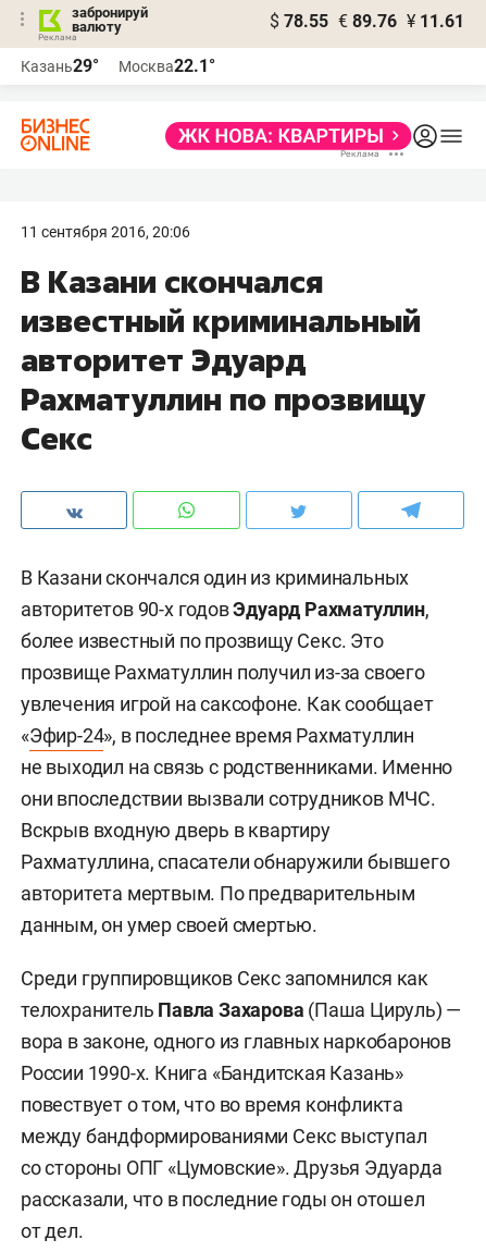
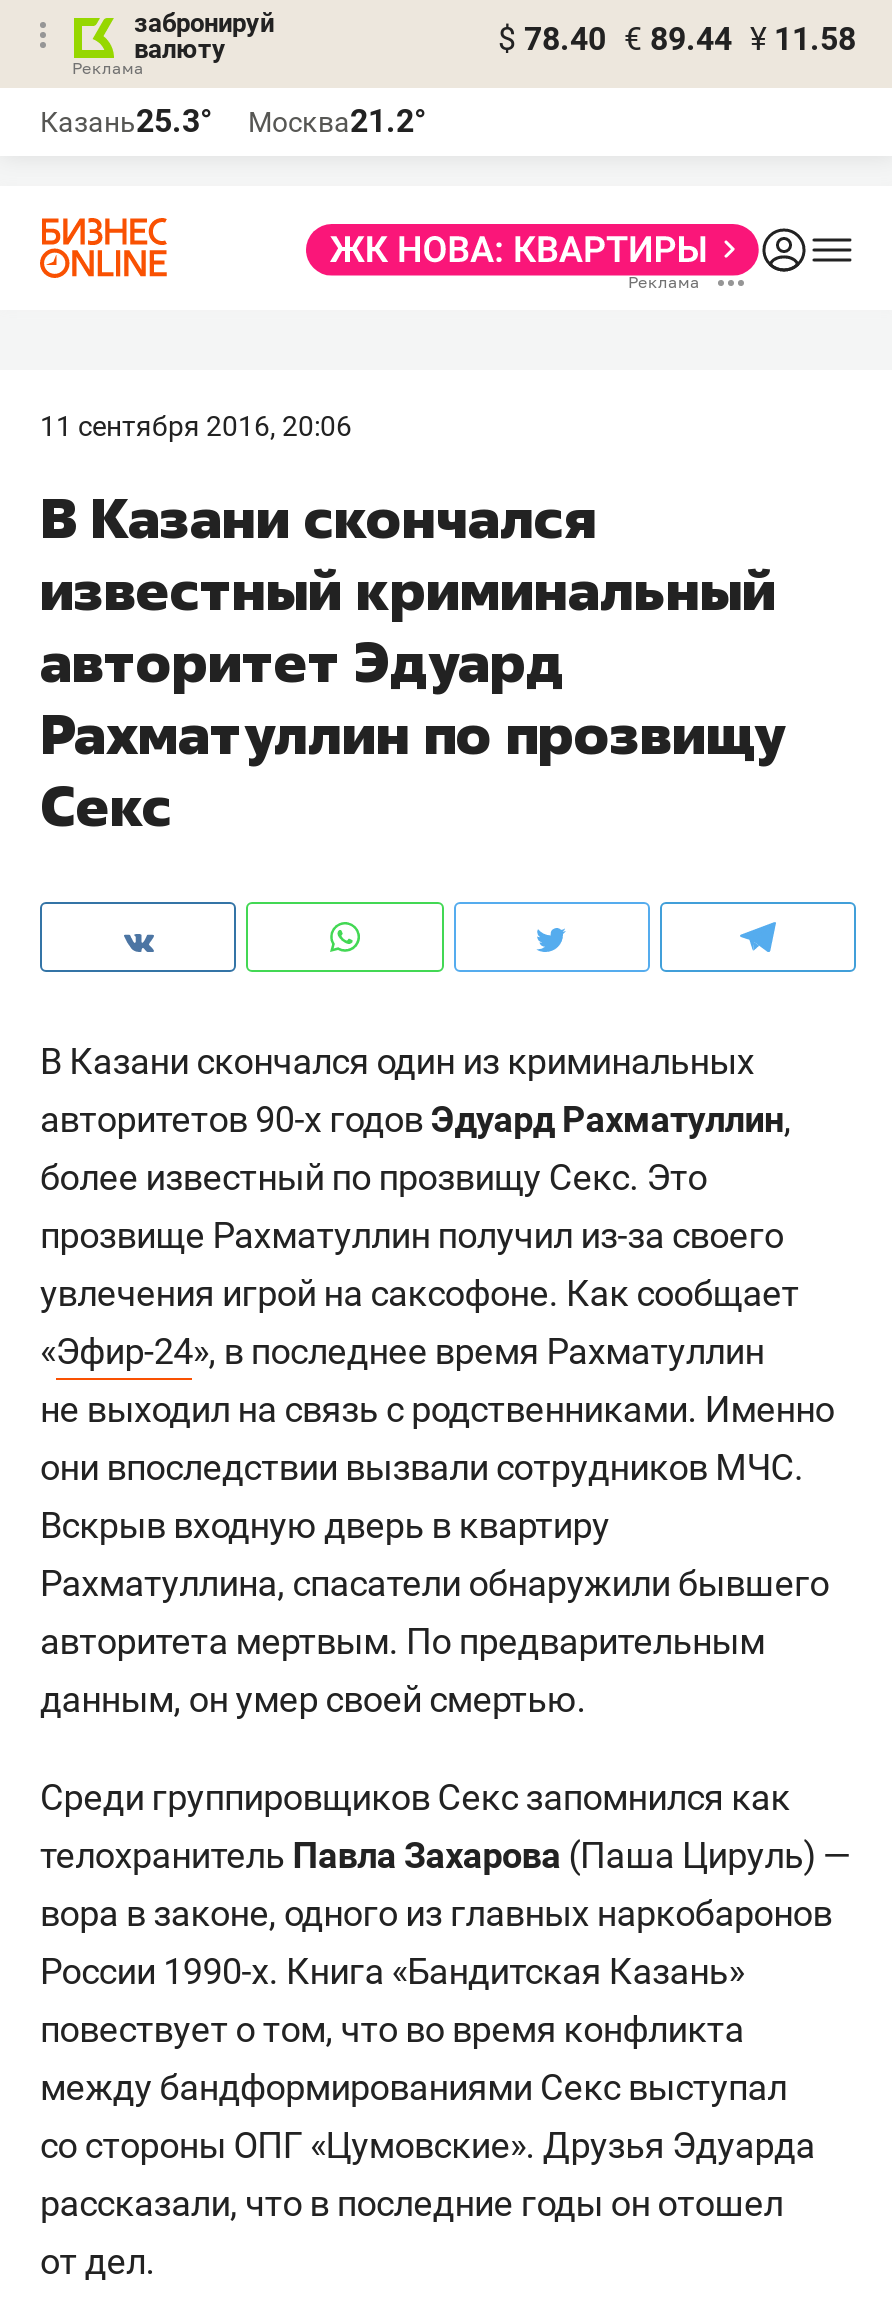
- $ 78.55 € 89.76 ¥ 11.61
+ $ 78.40 € 89.44 ¥ 11.58

- Казань29°
+ Казань25.3°

- Москва22.1°
+ Москва21.2°
